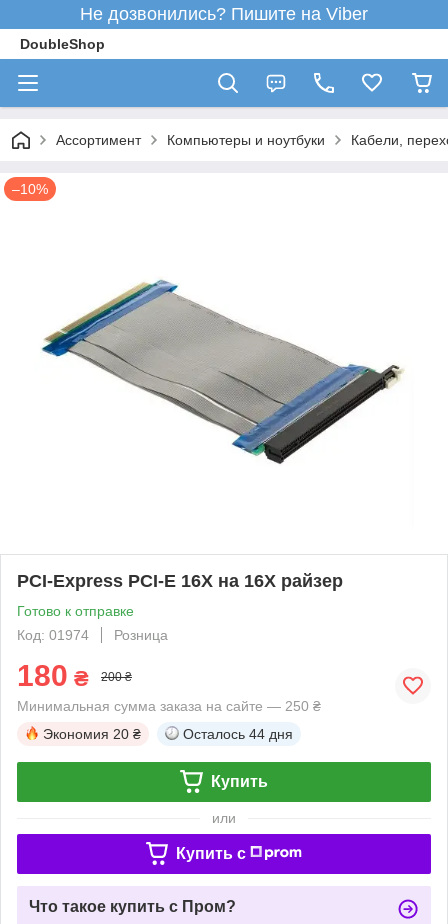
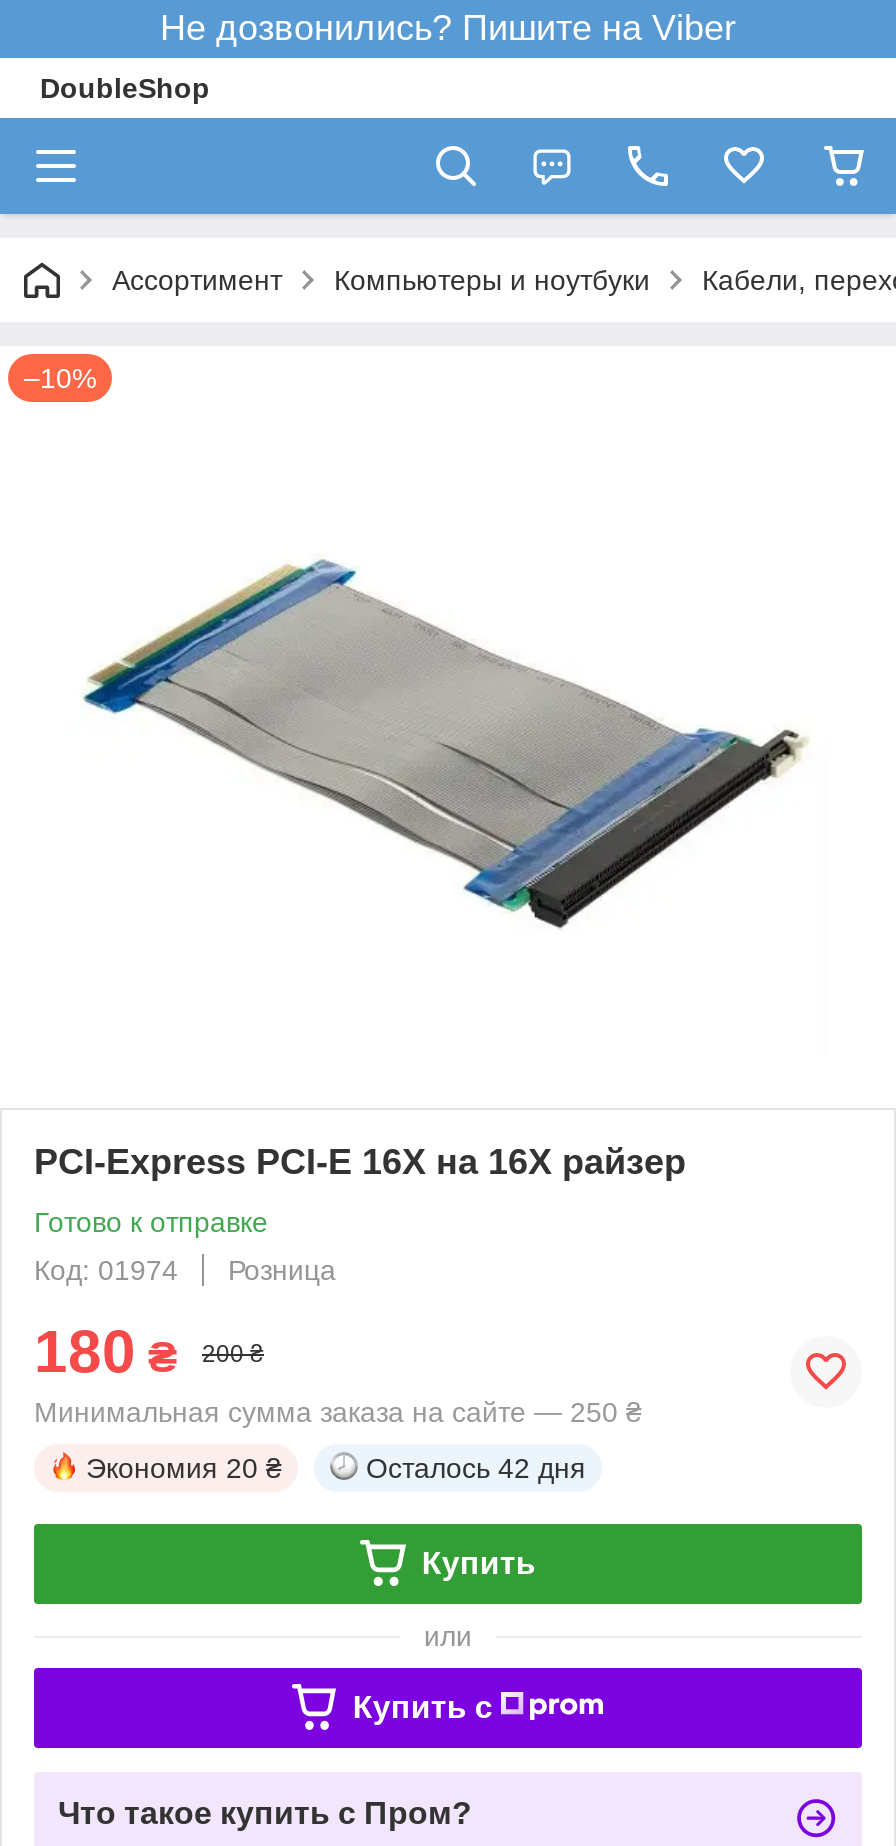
- Осталось 44 дня
+ Осталось 42 дня
